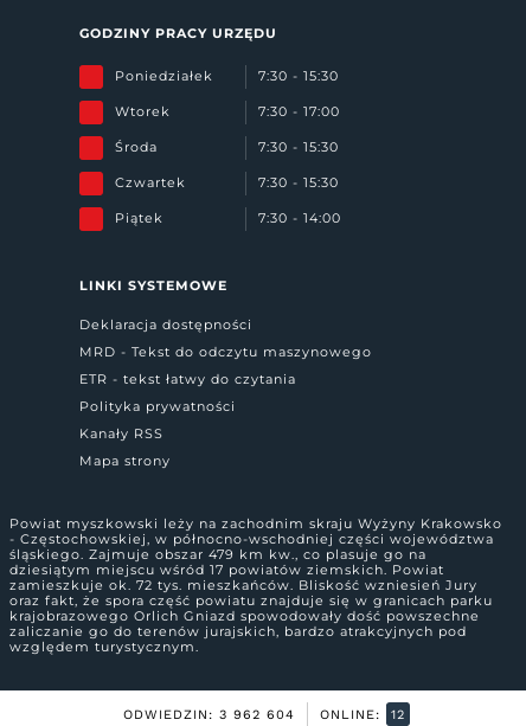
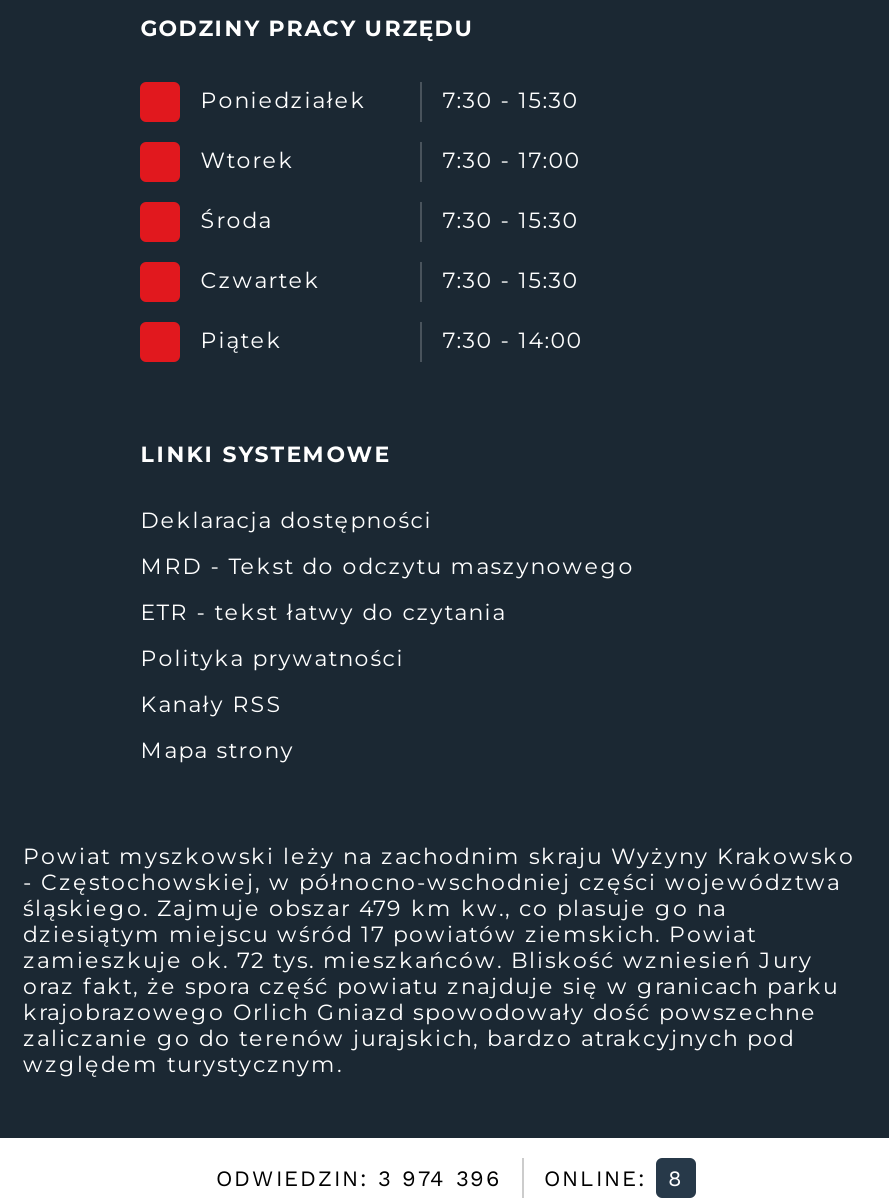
- ODWIEDZIN: 3 962 604
+ ODWIEDZIN: 3 974 396

- 12
+ 8
